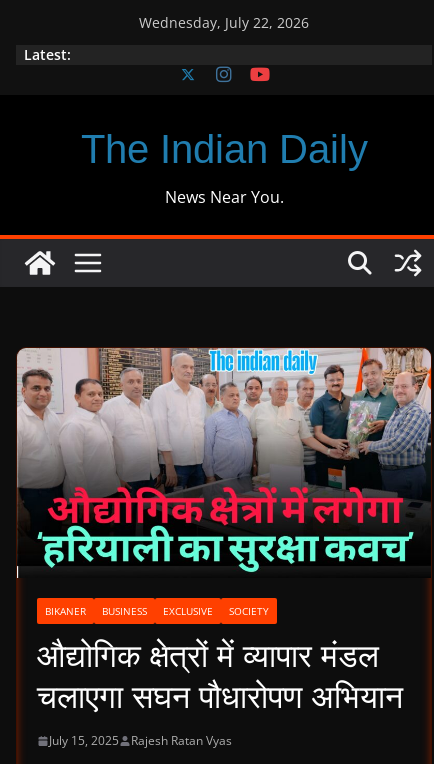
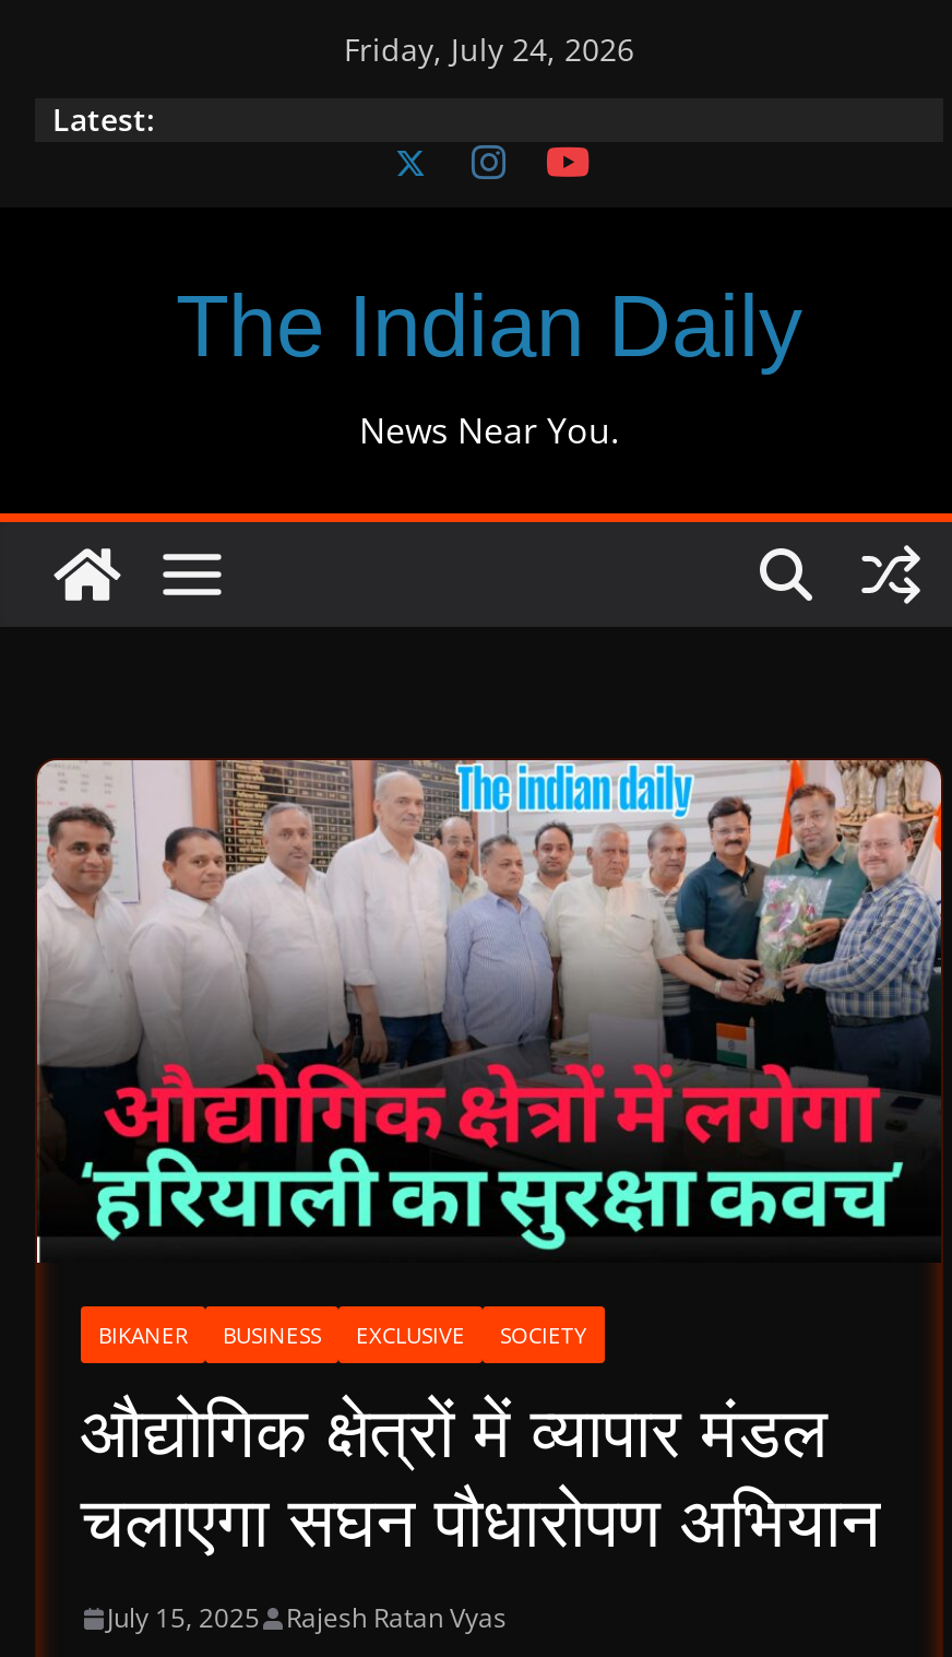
- Wednesday, July 22, 2026
+ Friday, July 24, 2026
